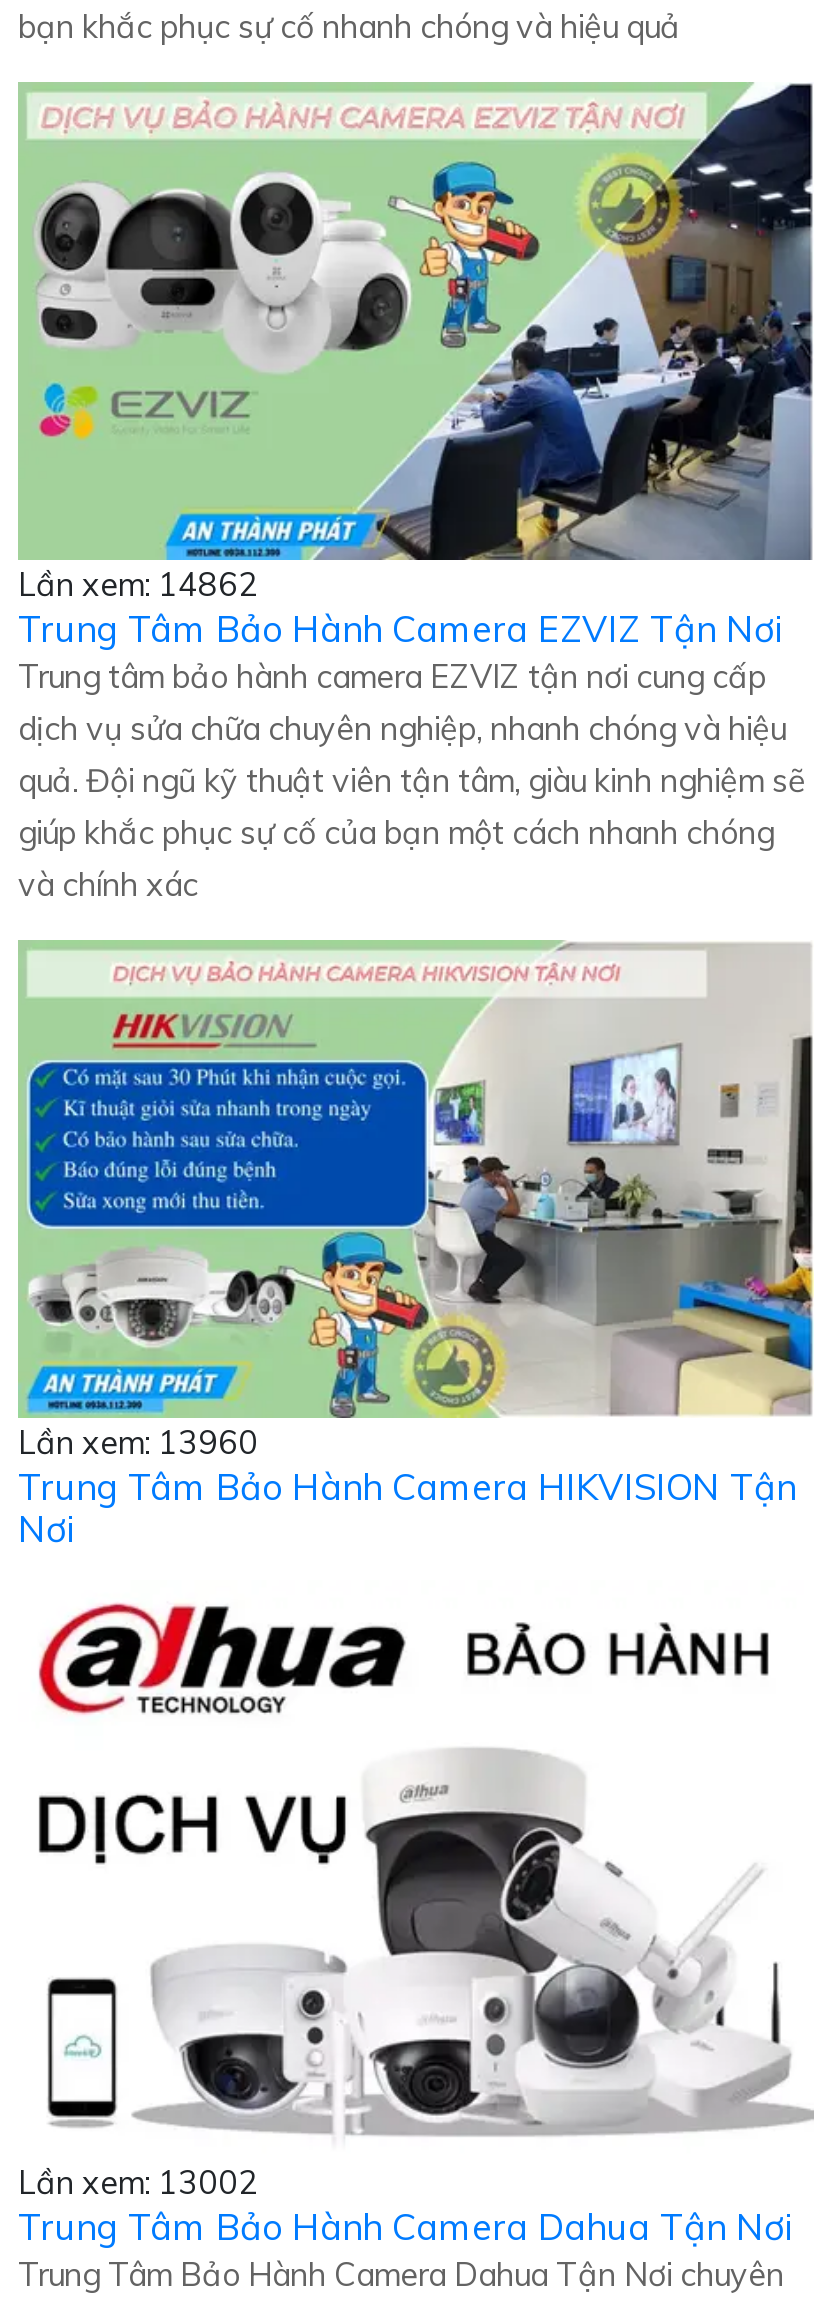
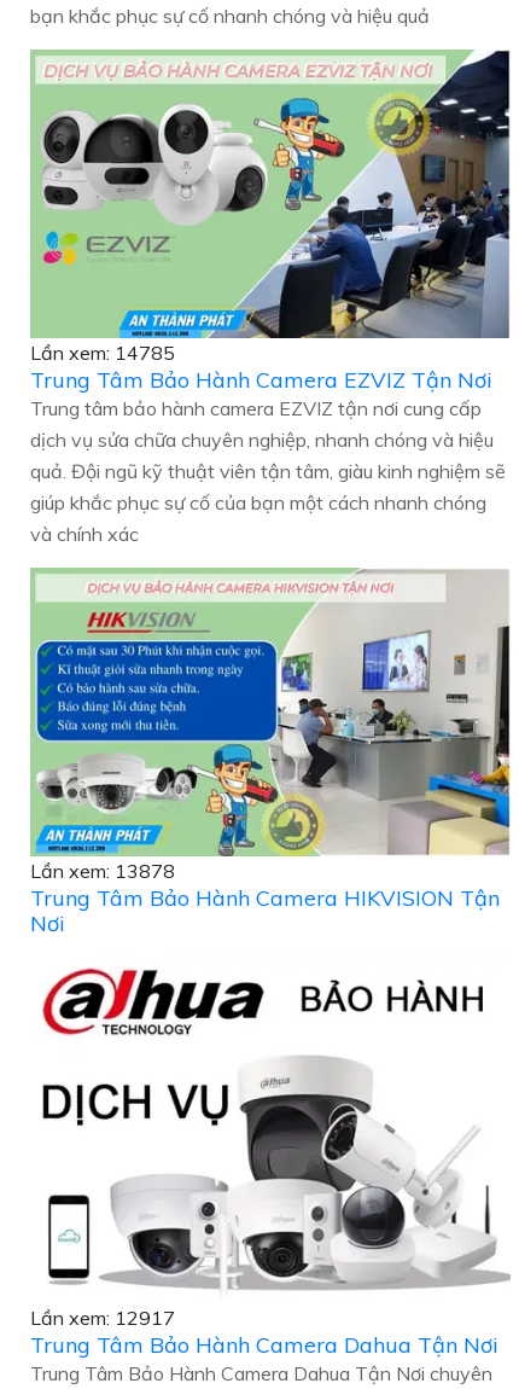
- Lần xem: 14862
+ Lần xem: 14785

- Lần xem: 13960
+ Lần xem: 13878

- Lần xem: 13002
+ Lần xem: 12917
